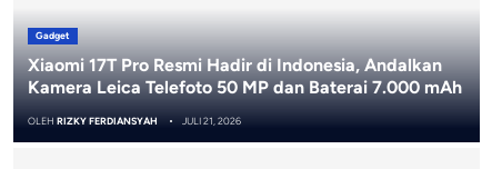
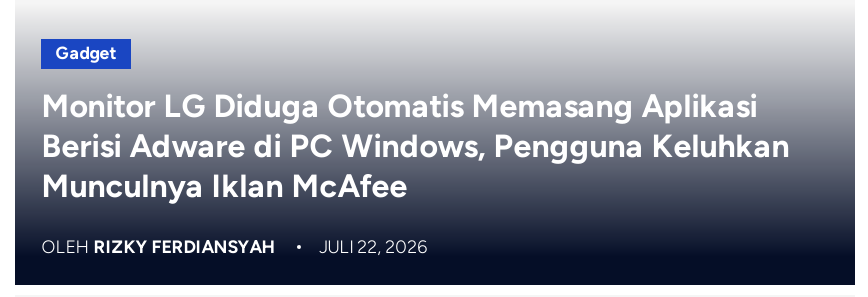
- Xiaomi 17T Pro Resmi Hadir di Indonesia, Andalkan
- Kamera Leica Telefoto 50 MP dan Baterai 7.000 mAh
+ Monitor LG Diduga Otomatis Memasang Aplikasi
+ Berisi Adware di PC Windows, Pengguna Keluhkan
+ Munculnya Iklan McAfee

- OLEH RIZKY FERDIANSYAH JULI 21, 2026
+ OLEH RIZKY FERDIANSYAH JULI 22, 2026
